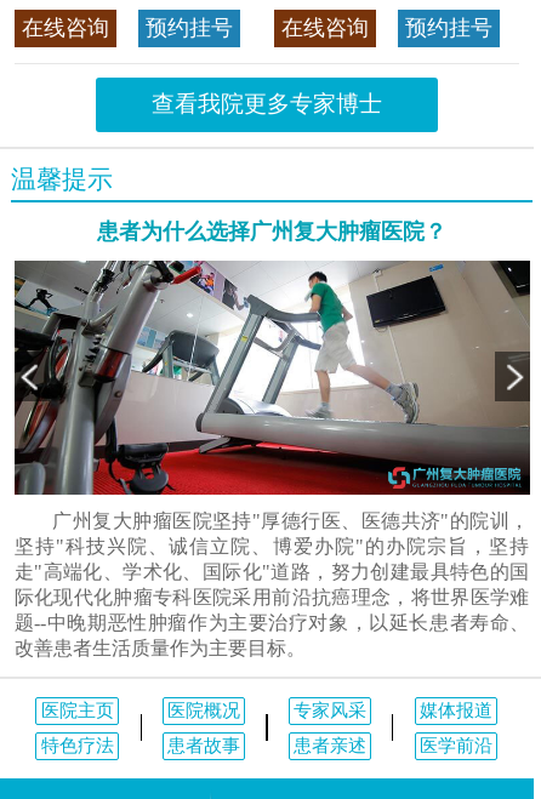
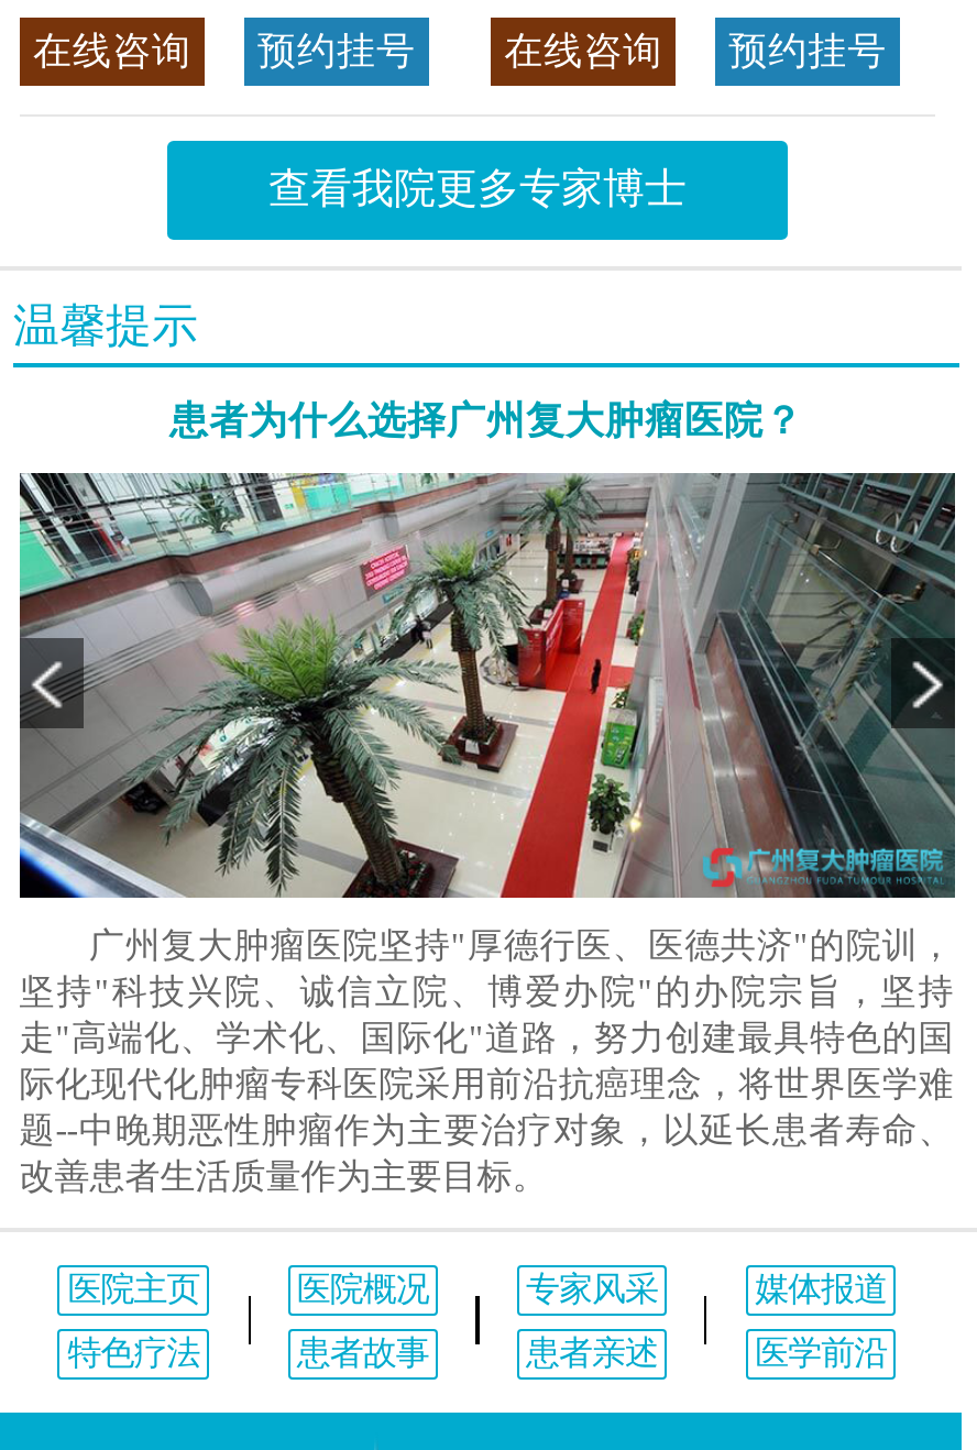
- [image]
+ [image]
